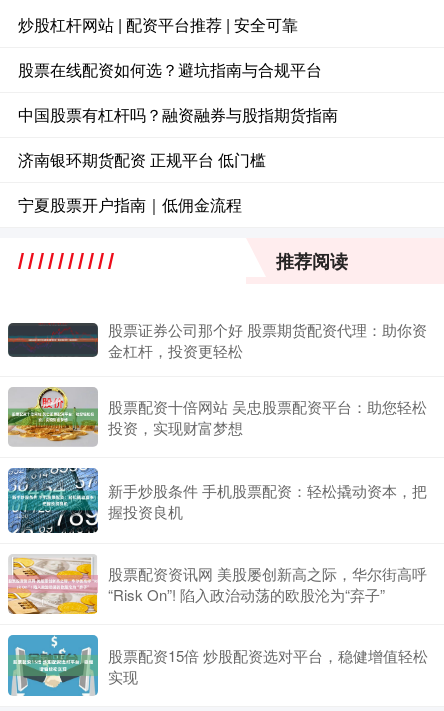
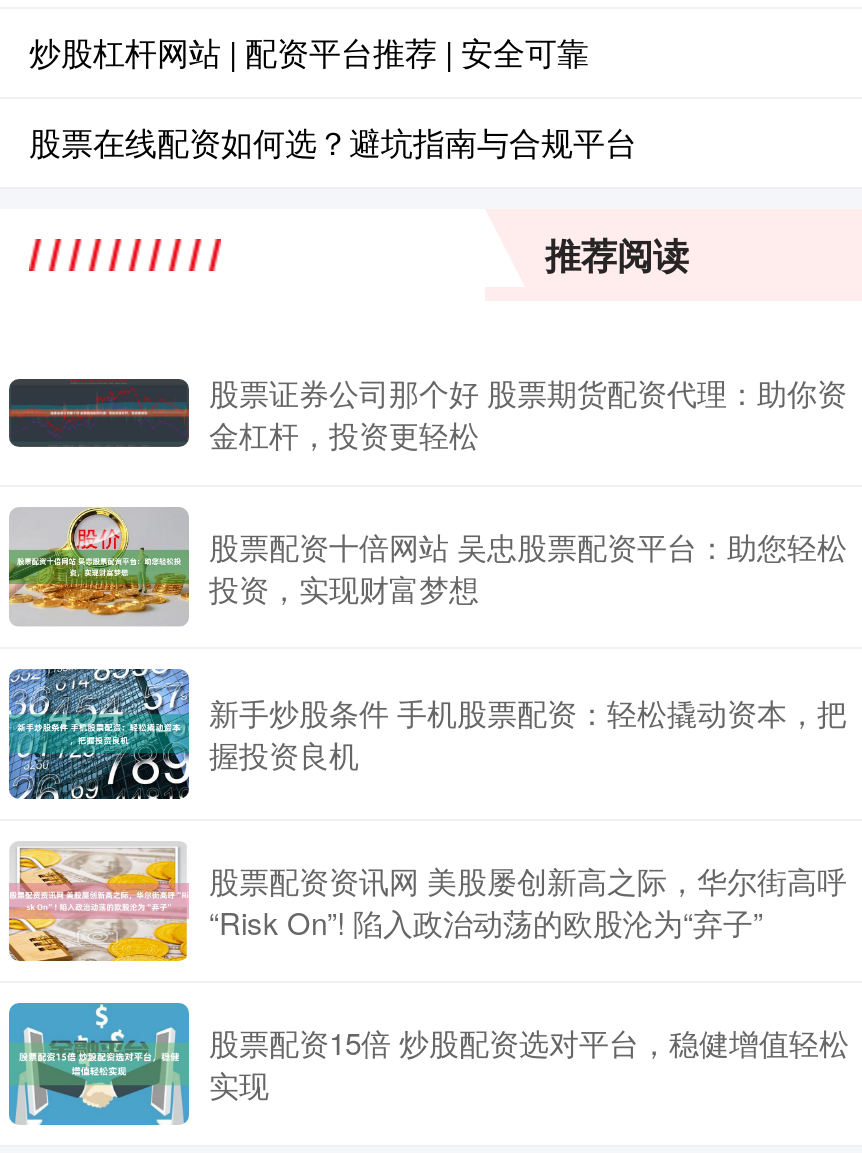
- 中国股票有杠杆吗？融资融券与股指期货指南
- 济南银环期货配资 正规平台 低门槛
- 宁夏股票开户指南｜低佣金流程
